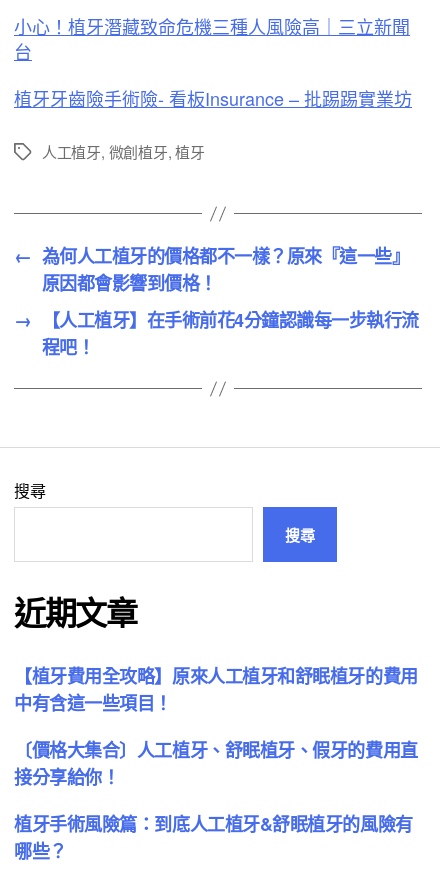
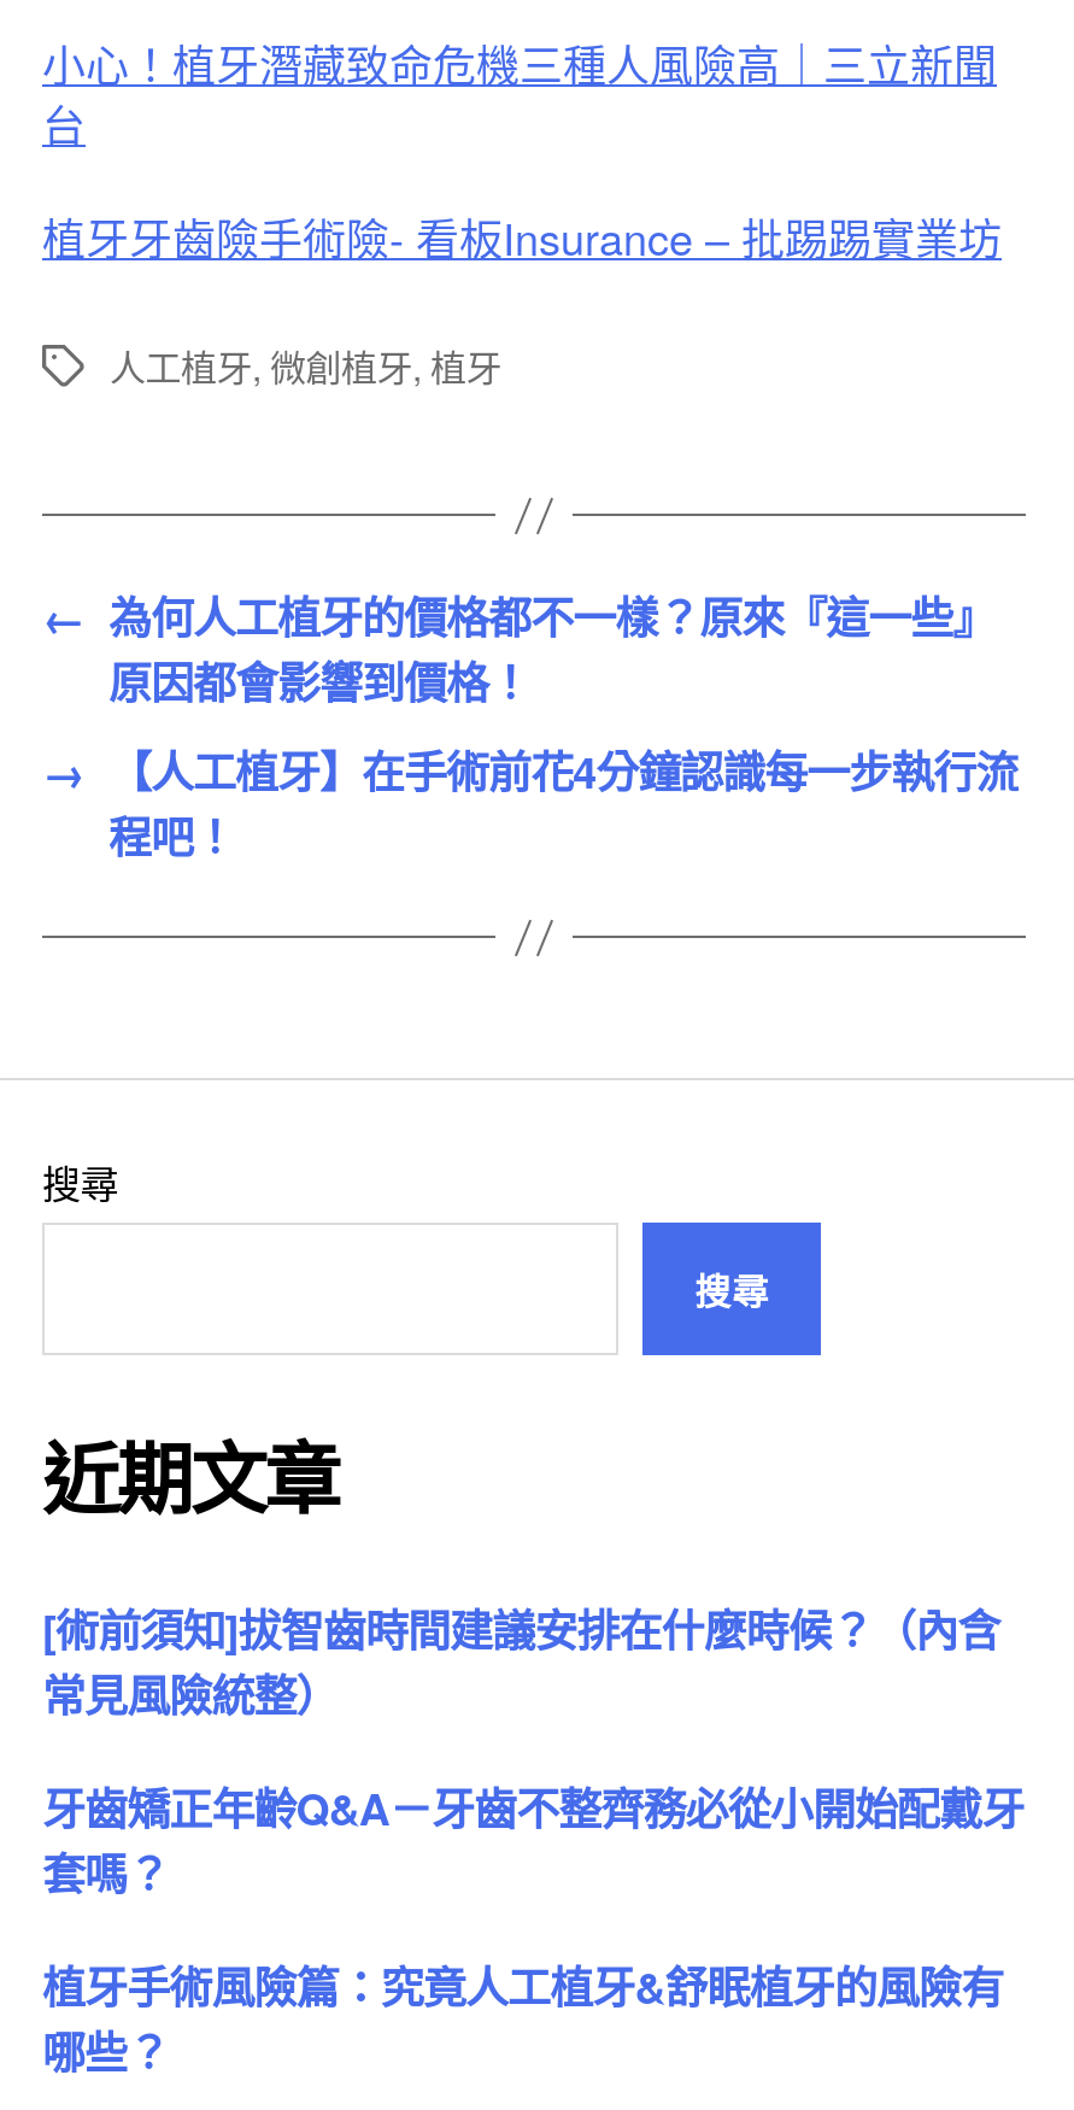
- 【植牙費用全攻略】原來人工植牙和舒眠植牙的費用
- 中有含這一些項目！
+ [術前須知]拔智齒時間建議安排在什麼時候？（內含
+ 常見風險統整）

- 〔價格大集合〕人工植牙、舒眠植牙、假牙的費用直
- 接分享給你！
+ 牙齒矯正年齡Q&A－牙齒不整齊務必從小開始配戴牙
+ 套嗎？

- 植牙手術風險篇：到底人工植牙&舒眠植牙的風險有
+ 植牙手術風險篇：究竟人工植牙&舒眠植牙的風險有
